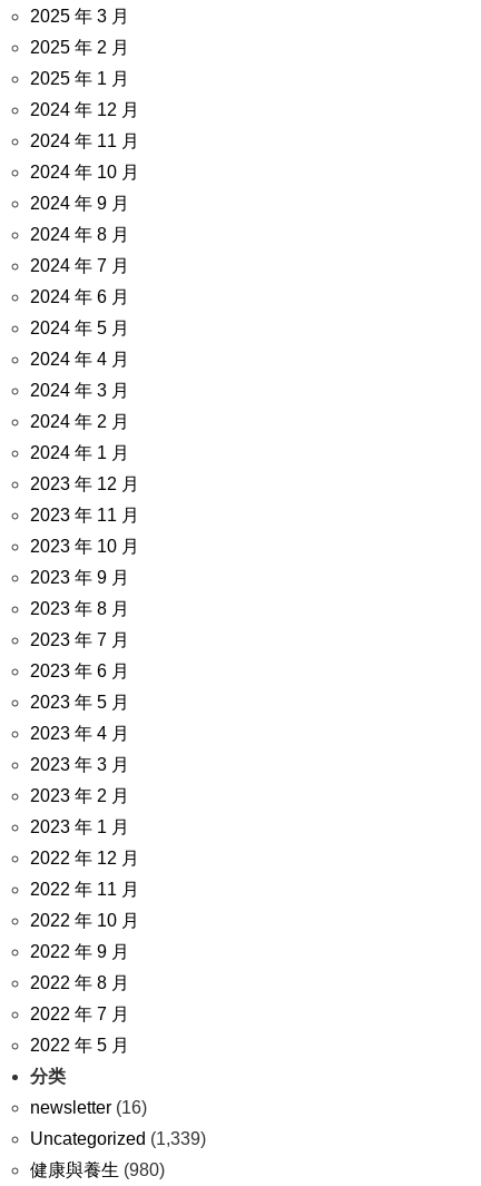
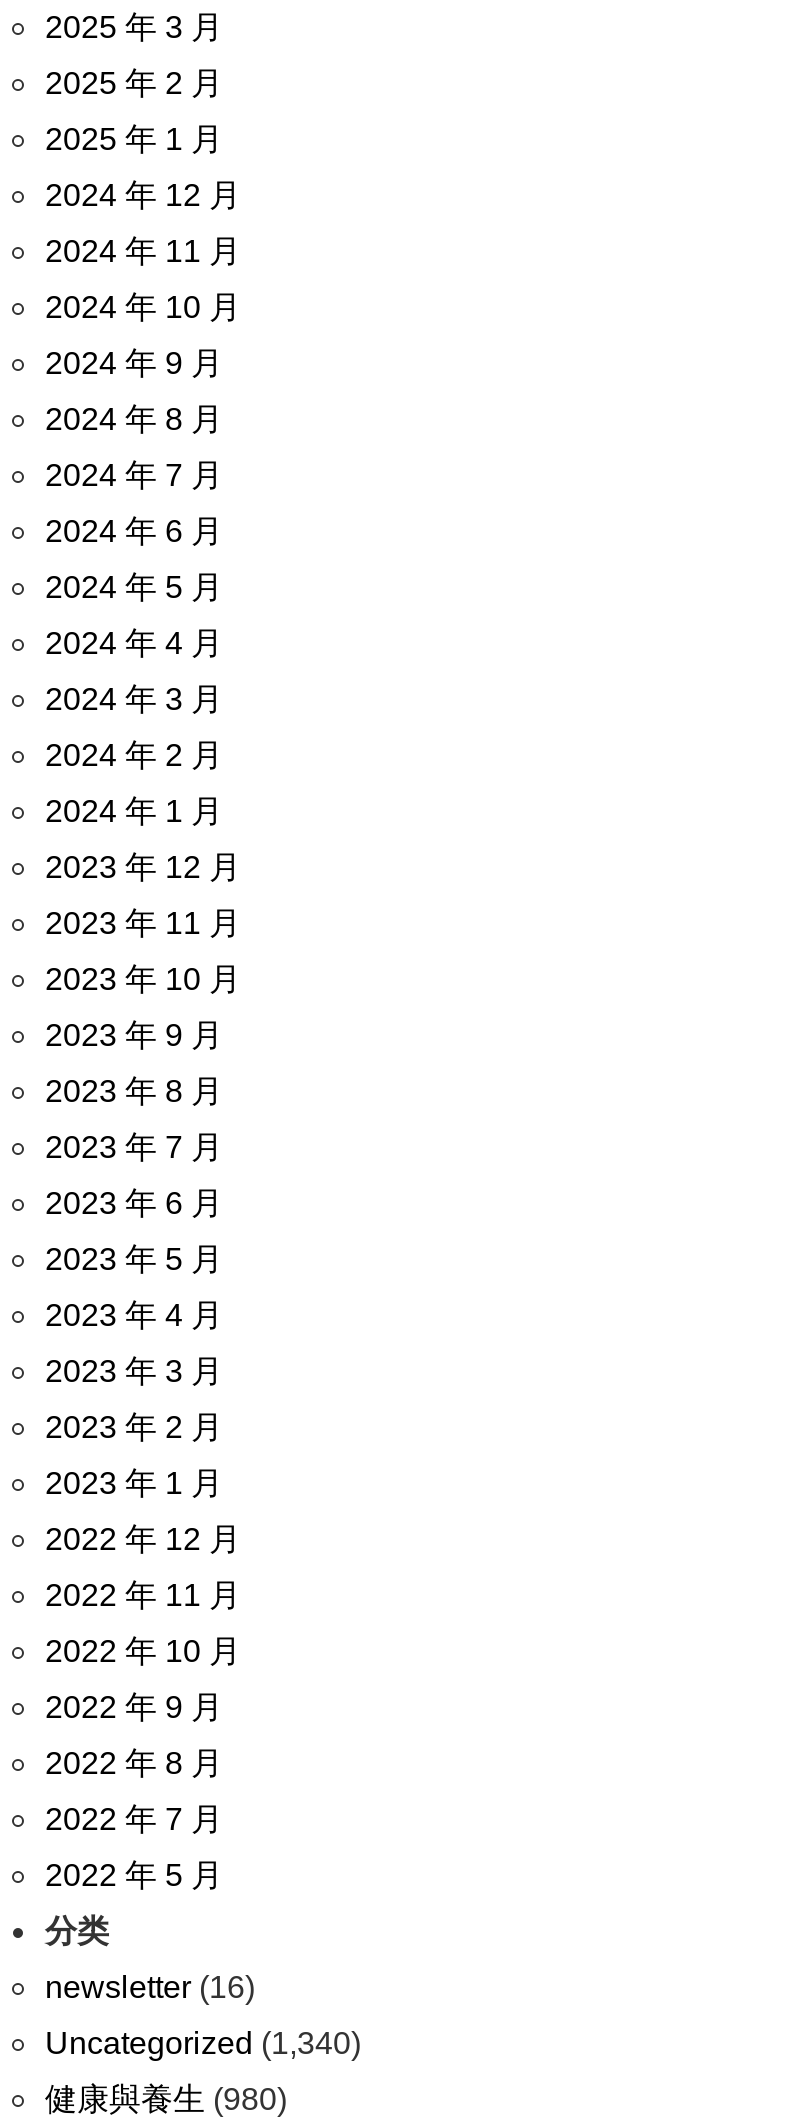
- Uncategorized (1,339)
+ Uncategorized (1,340)
